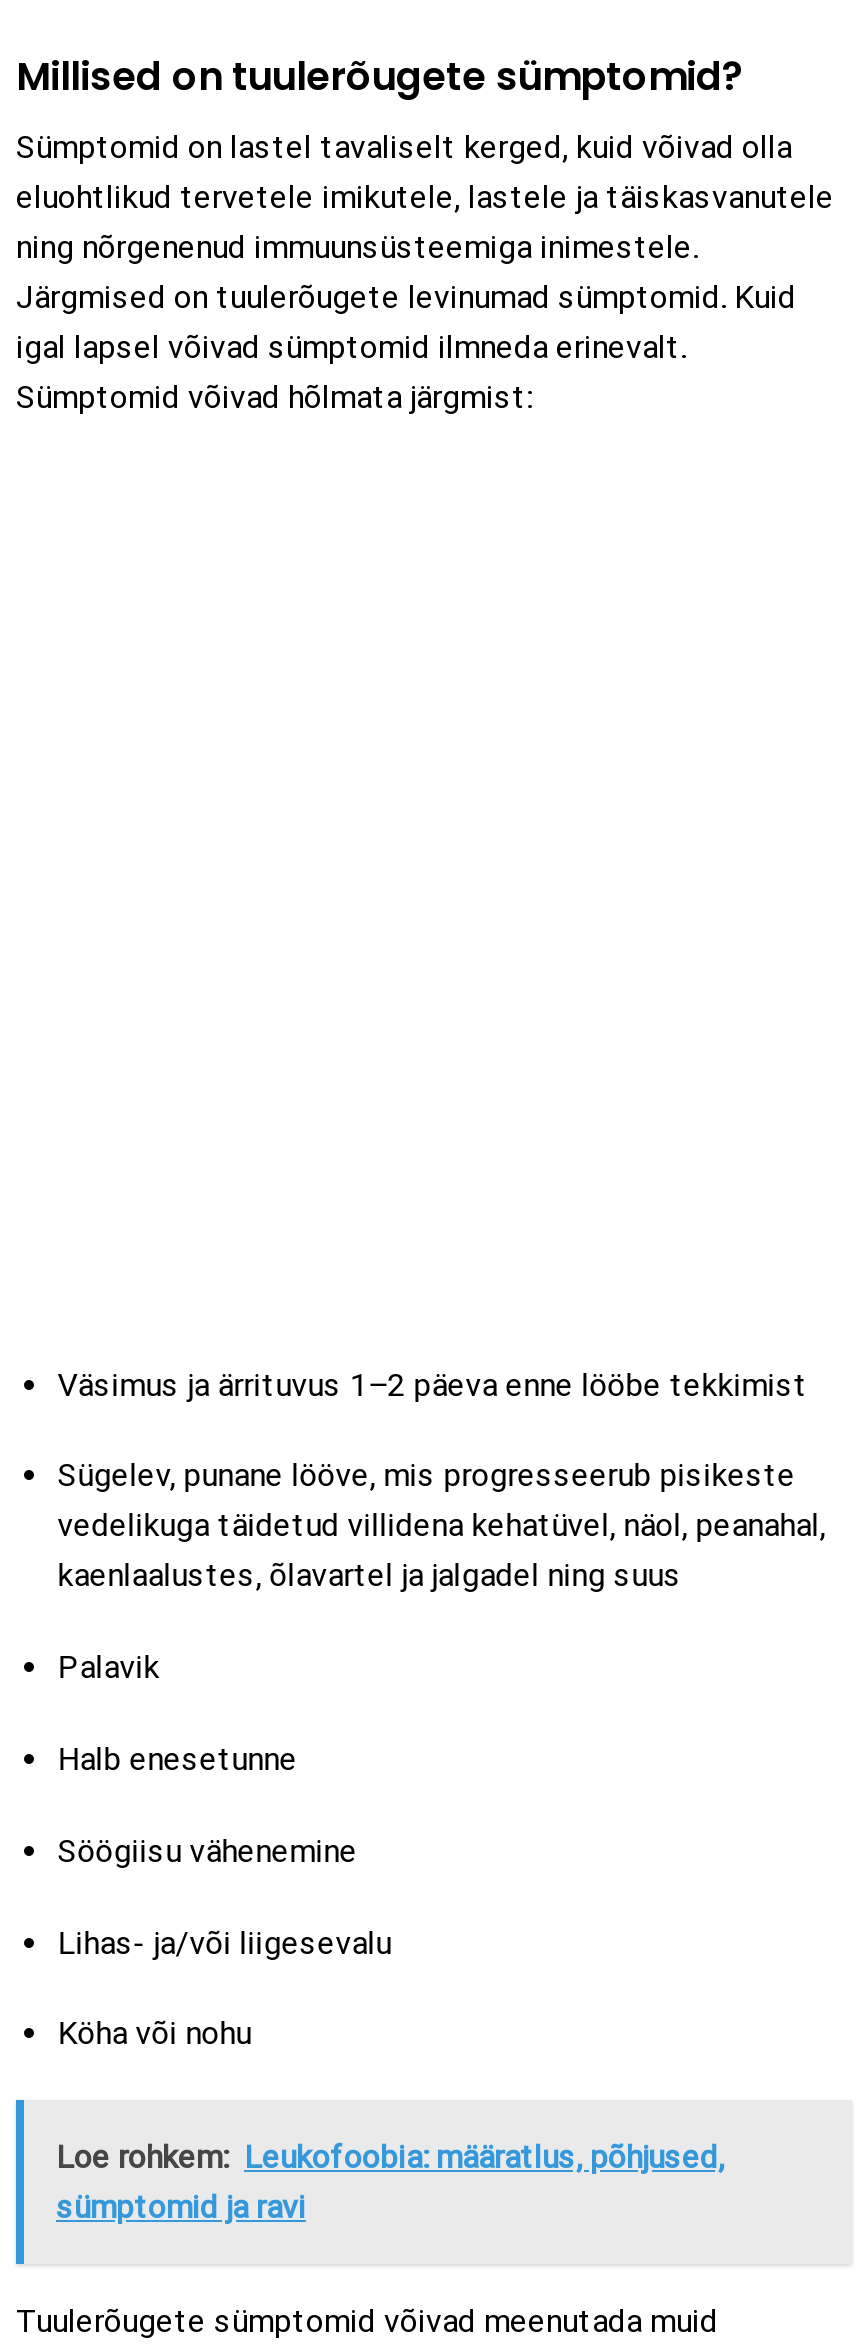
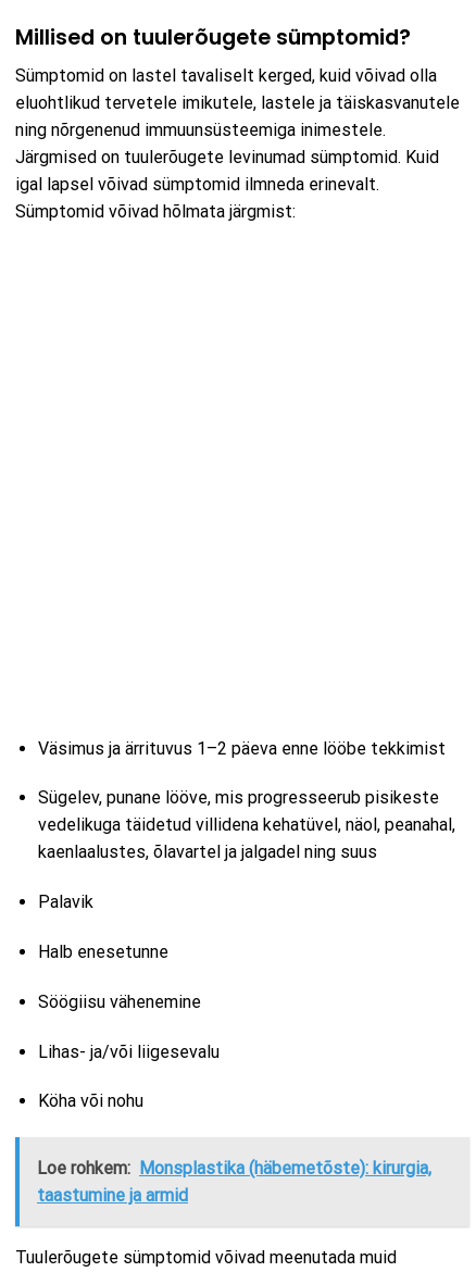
- Loe rohkem: Leukofoobia: määratlus, põhjused,
+ Loe rohkem: Monsplastika (häbemetõste): kirurgia,

- sümptomid ja ravi
+ taastumine ja armid
